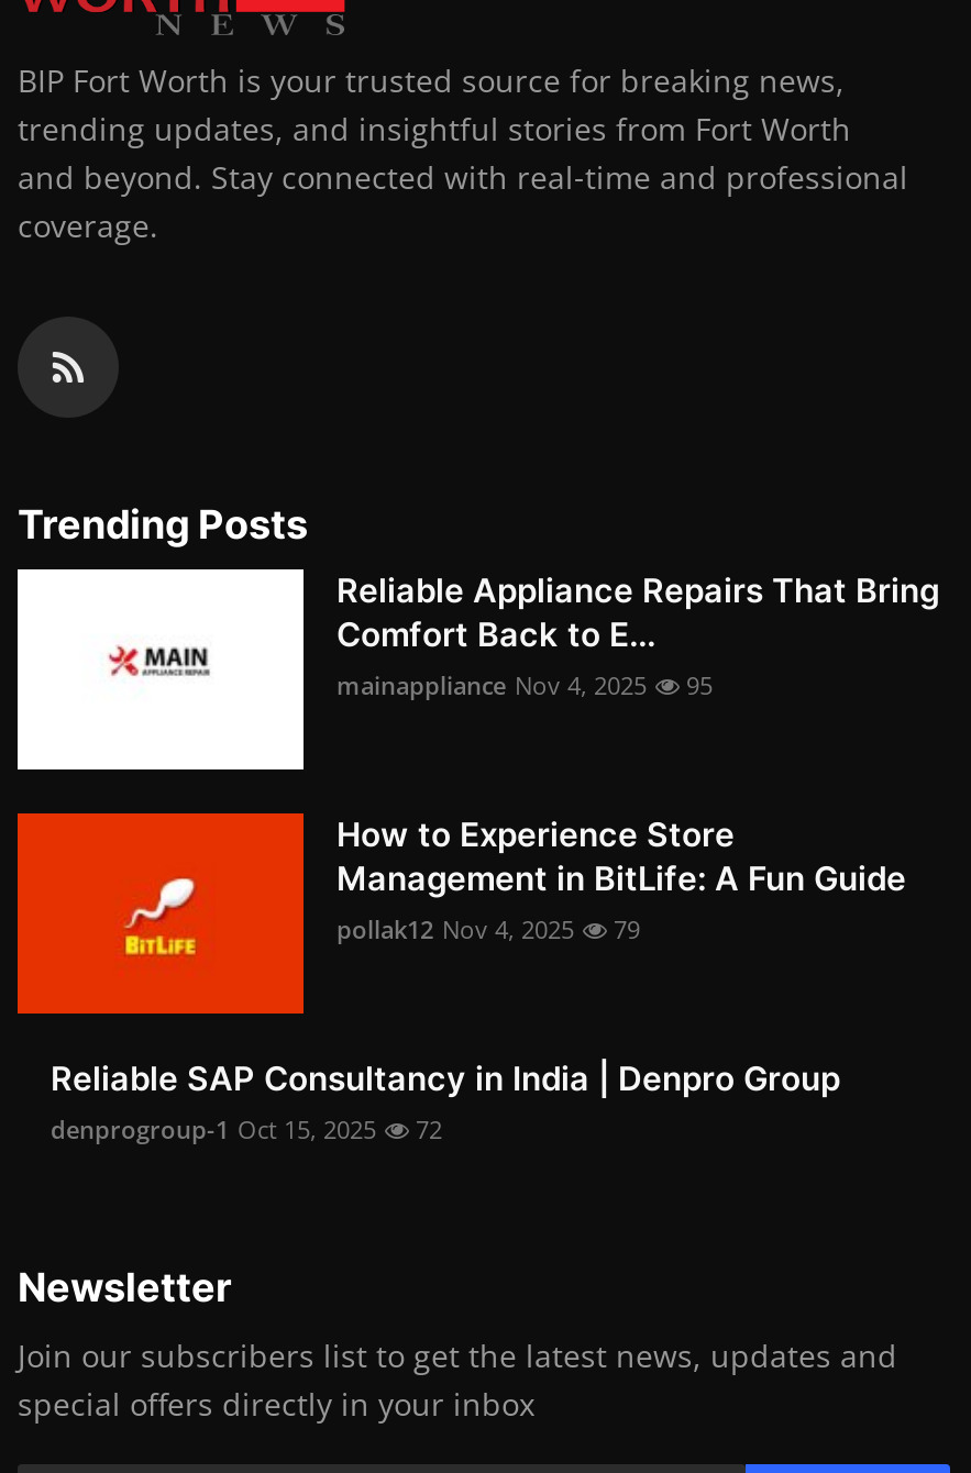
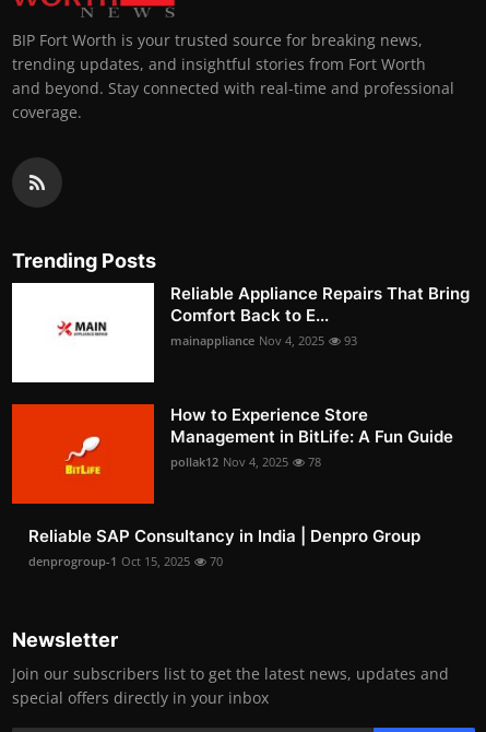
- mainappliance Nov 4, 2025 95
+ mainappliance Nov 4, 2025 93

- pollak12 Nov 4, 2025 79
+ pollak12 Nov 4, 2025 78

- denprogroup-1 Oct 15, 2025 72
+ denprogroup-1 Oct 15, 2025 70
